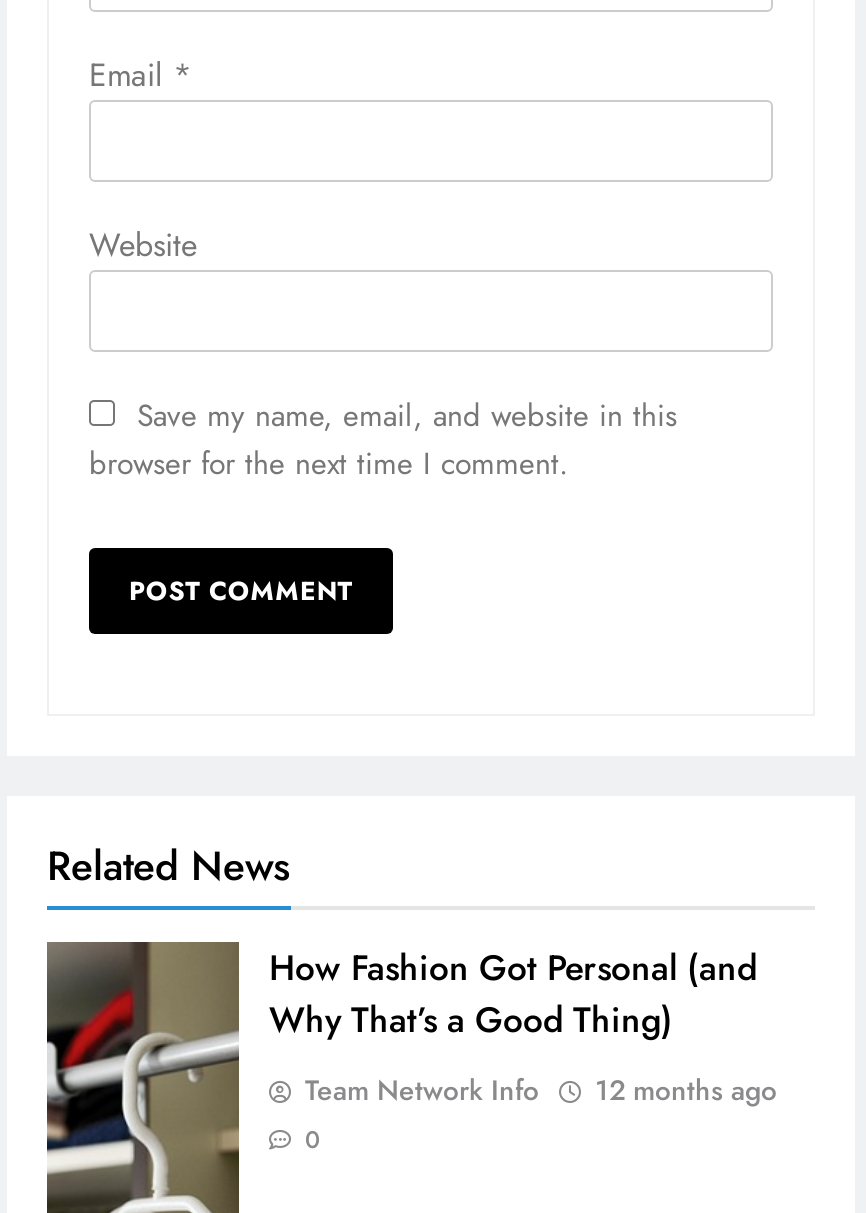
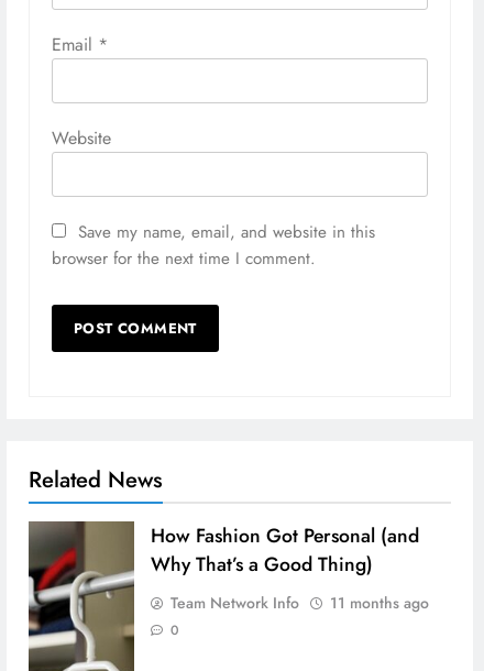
- Team Network Info 12 months ago
+ Team Network Info 11 months ago
